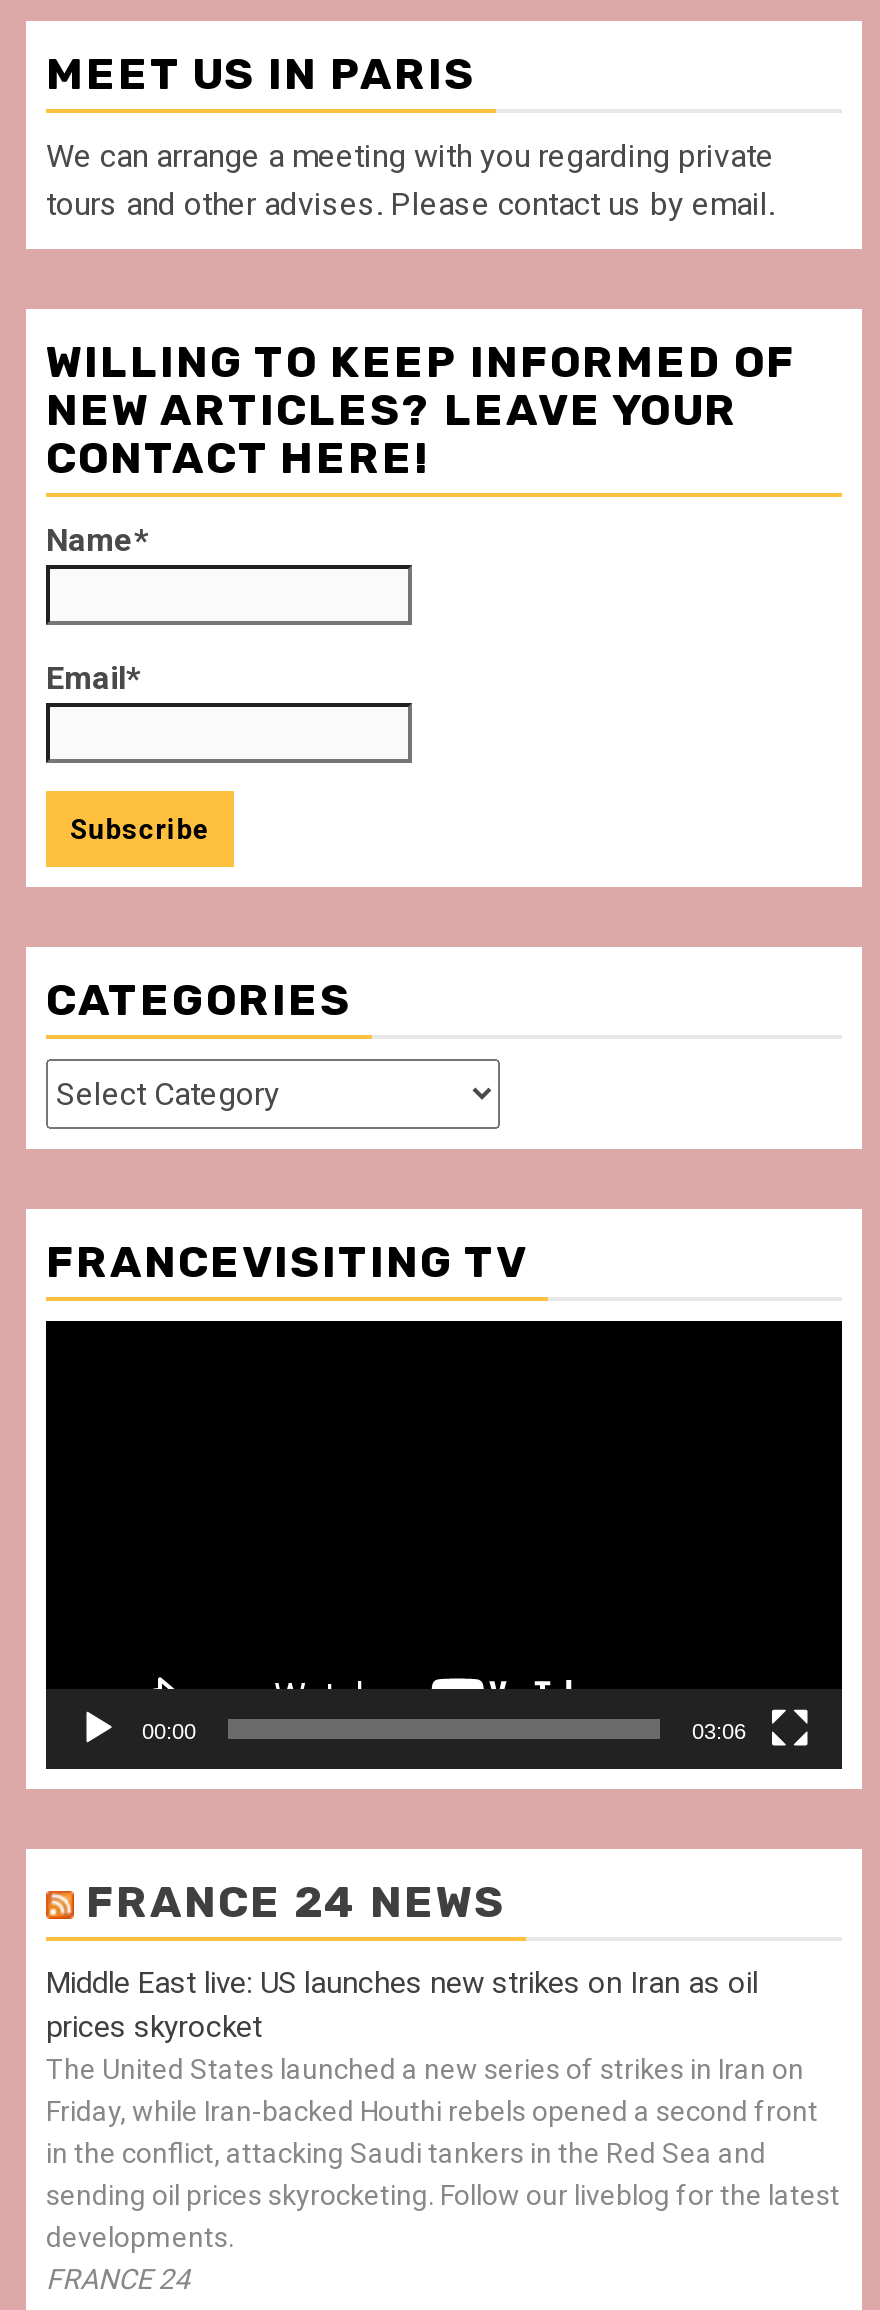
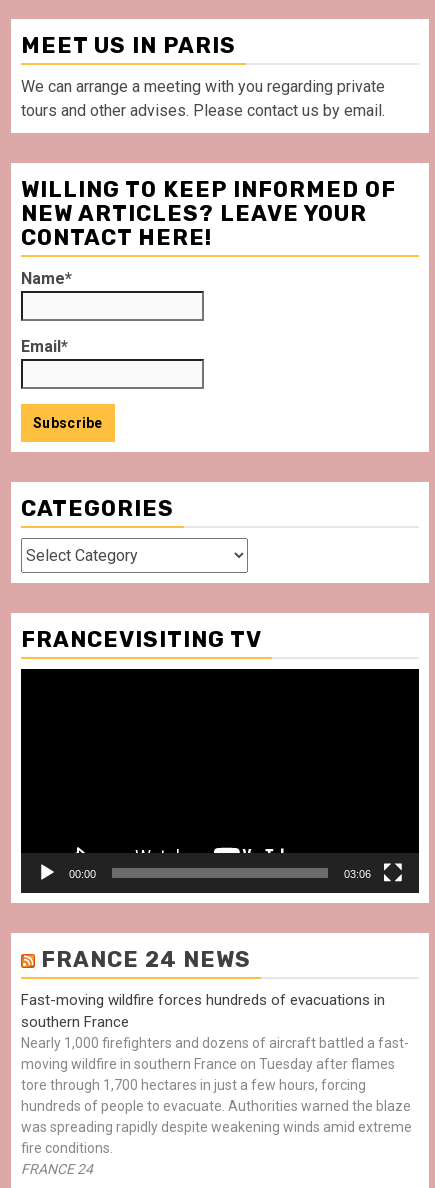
- Middle East live: US launches new strikes on Iran as oil
- prices skyrocket
- The United States launched a new series of strikes in Iran on
- Friday, while Iran-backed Houthi rebels opened a second front
- in the conflict, attacking Saudi tankers in the Red Sea and
- sending oil prices skyrocketing. Follow our liveblog for the latest
- developments.
+ Fast-moving wildfire forces hundreds of evacuations in
+ southern France
+ Nearly 1,000 firefighters and dozens of aircraft battled a fast-
+ moving wildfire in southern France on Tuesday after flames
+ tore through 1,700 hectares in just a few hours, forcing
+ hundreds of people to evacuate. Authorities warned the blaze
+ was spreading rapidly despite weakening winds amid extreme
+ fire conditions.
